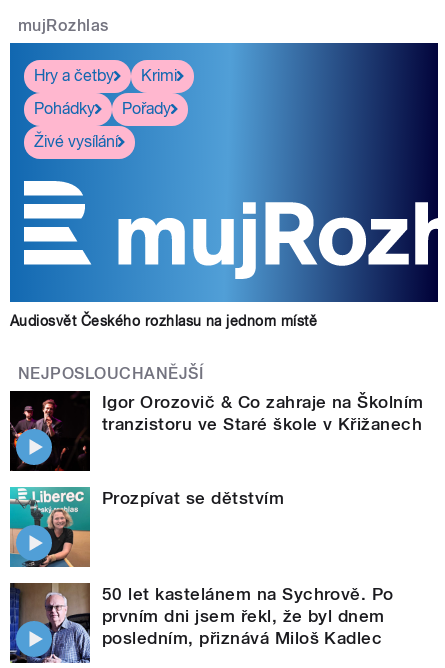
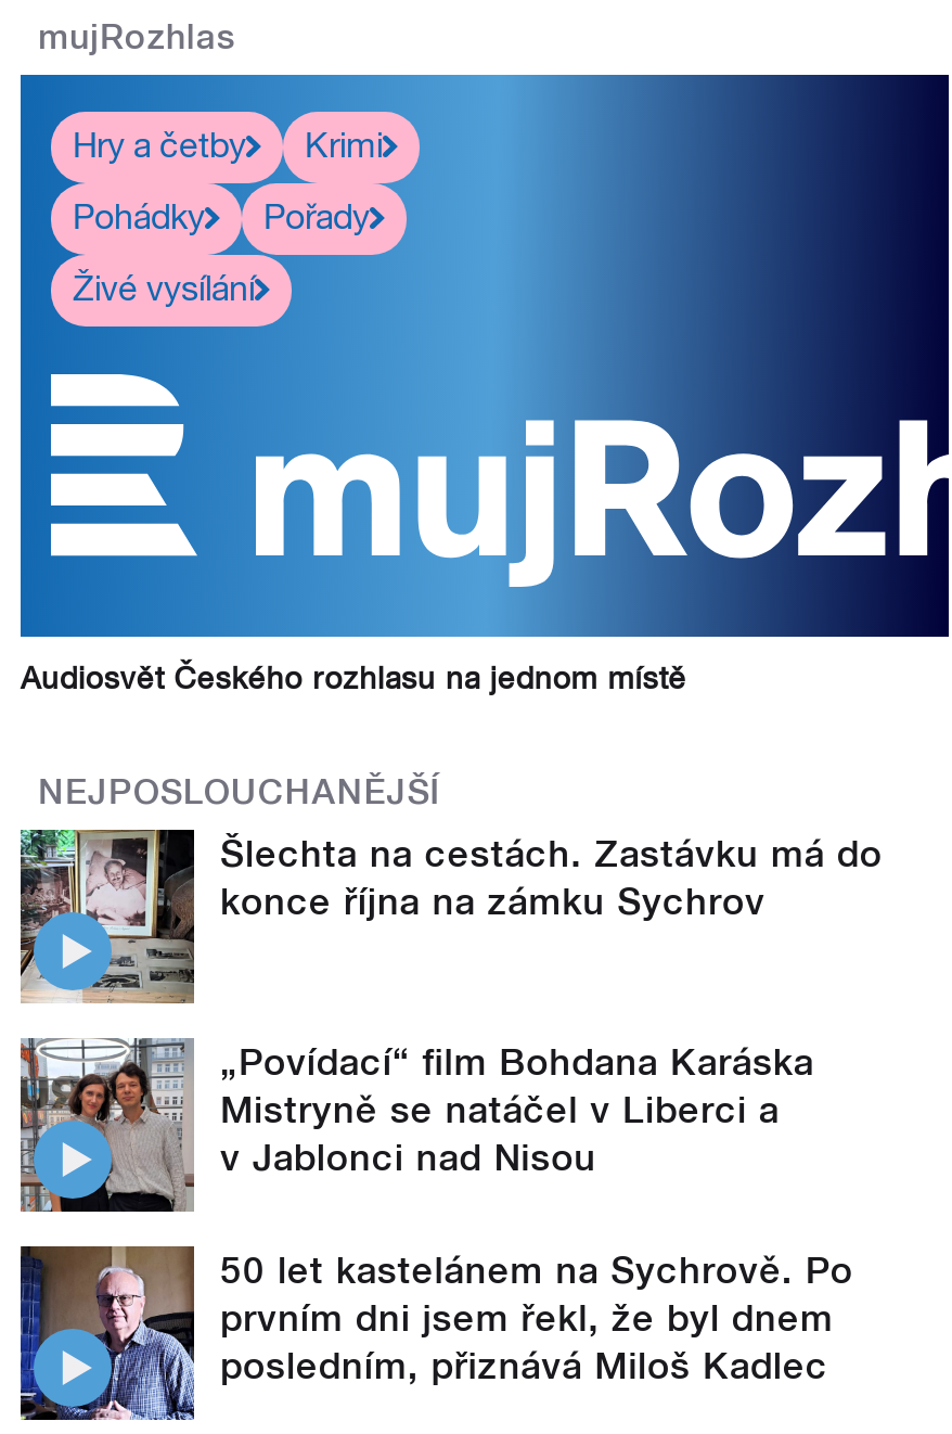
- [image]
- Igor Orozovič & Co zahraje na Školním
- tranzistoru ve Staré škole v Křižanech
+ [image]
+ Šlechta na cestách. Zastávku má do
+ konce října na zámku Sychrov

- [image]
- Prozpívat se dětstvím
+ [image]
+ „Povídací“ film Bohdana Karáska
+ Mistryně se natáčel v Liberci a
+ v Jablonci nad Nisou
